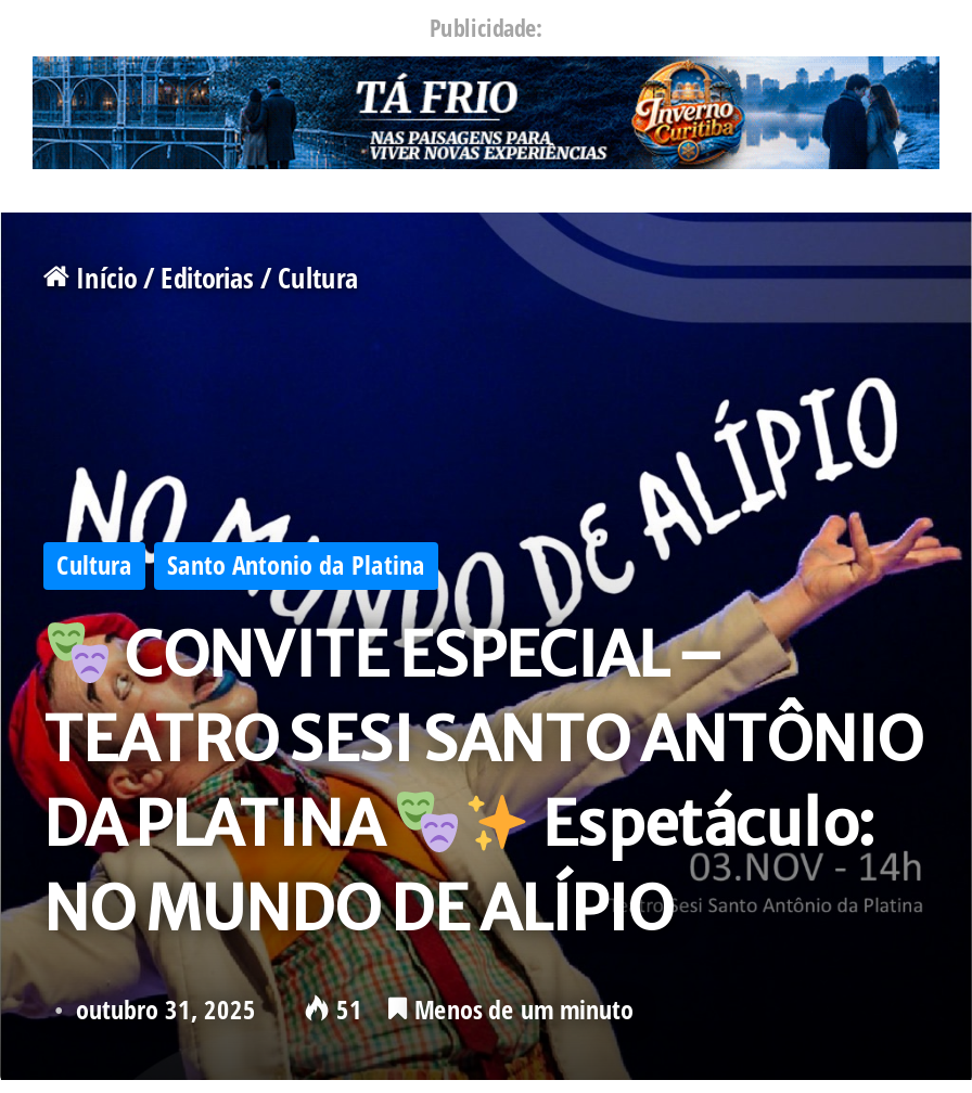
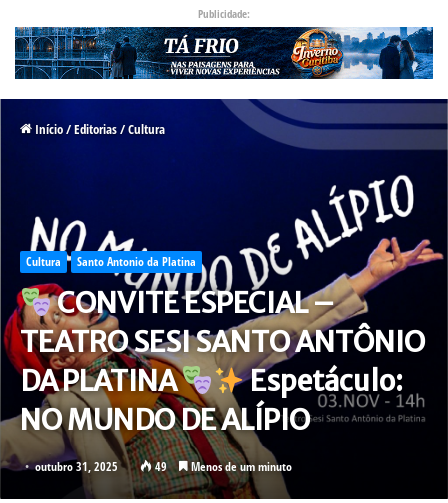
- outubro 31, 2025 51 Menos de um minuto
+ outubro 31, 2025 49 Menos de um minuto
